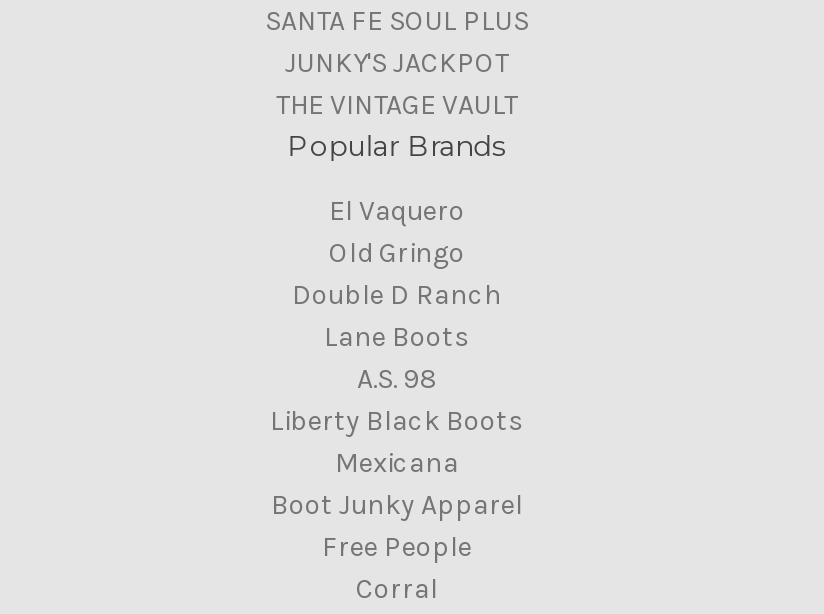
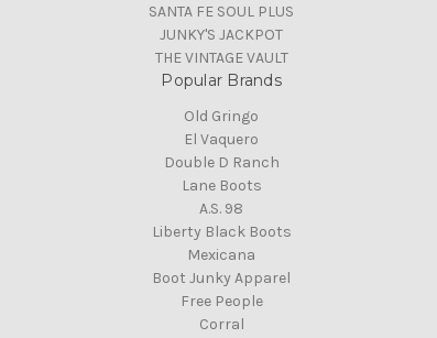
moved down: El Vaquero

moved up: Old Gringo
